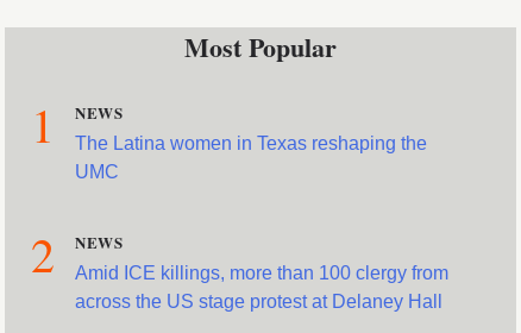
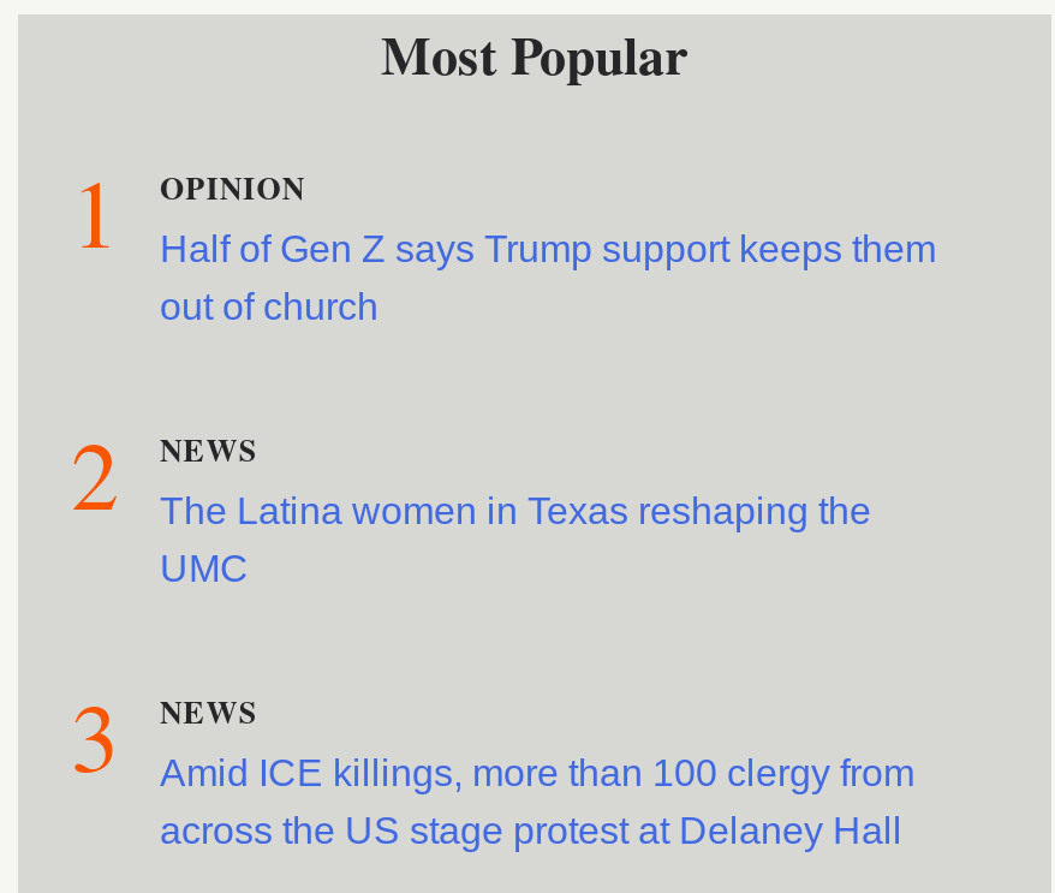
+ OPINION
+ Half of Gen Z says Trump support keeps them
+ out of church
+ 2

- 2 NEWS Amid ICE killings, more than 100 clergy from
+ 3 NEWS Amid ICE killings, more than 100 clergy from
